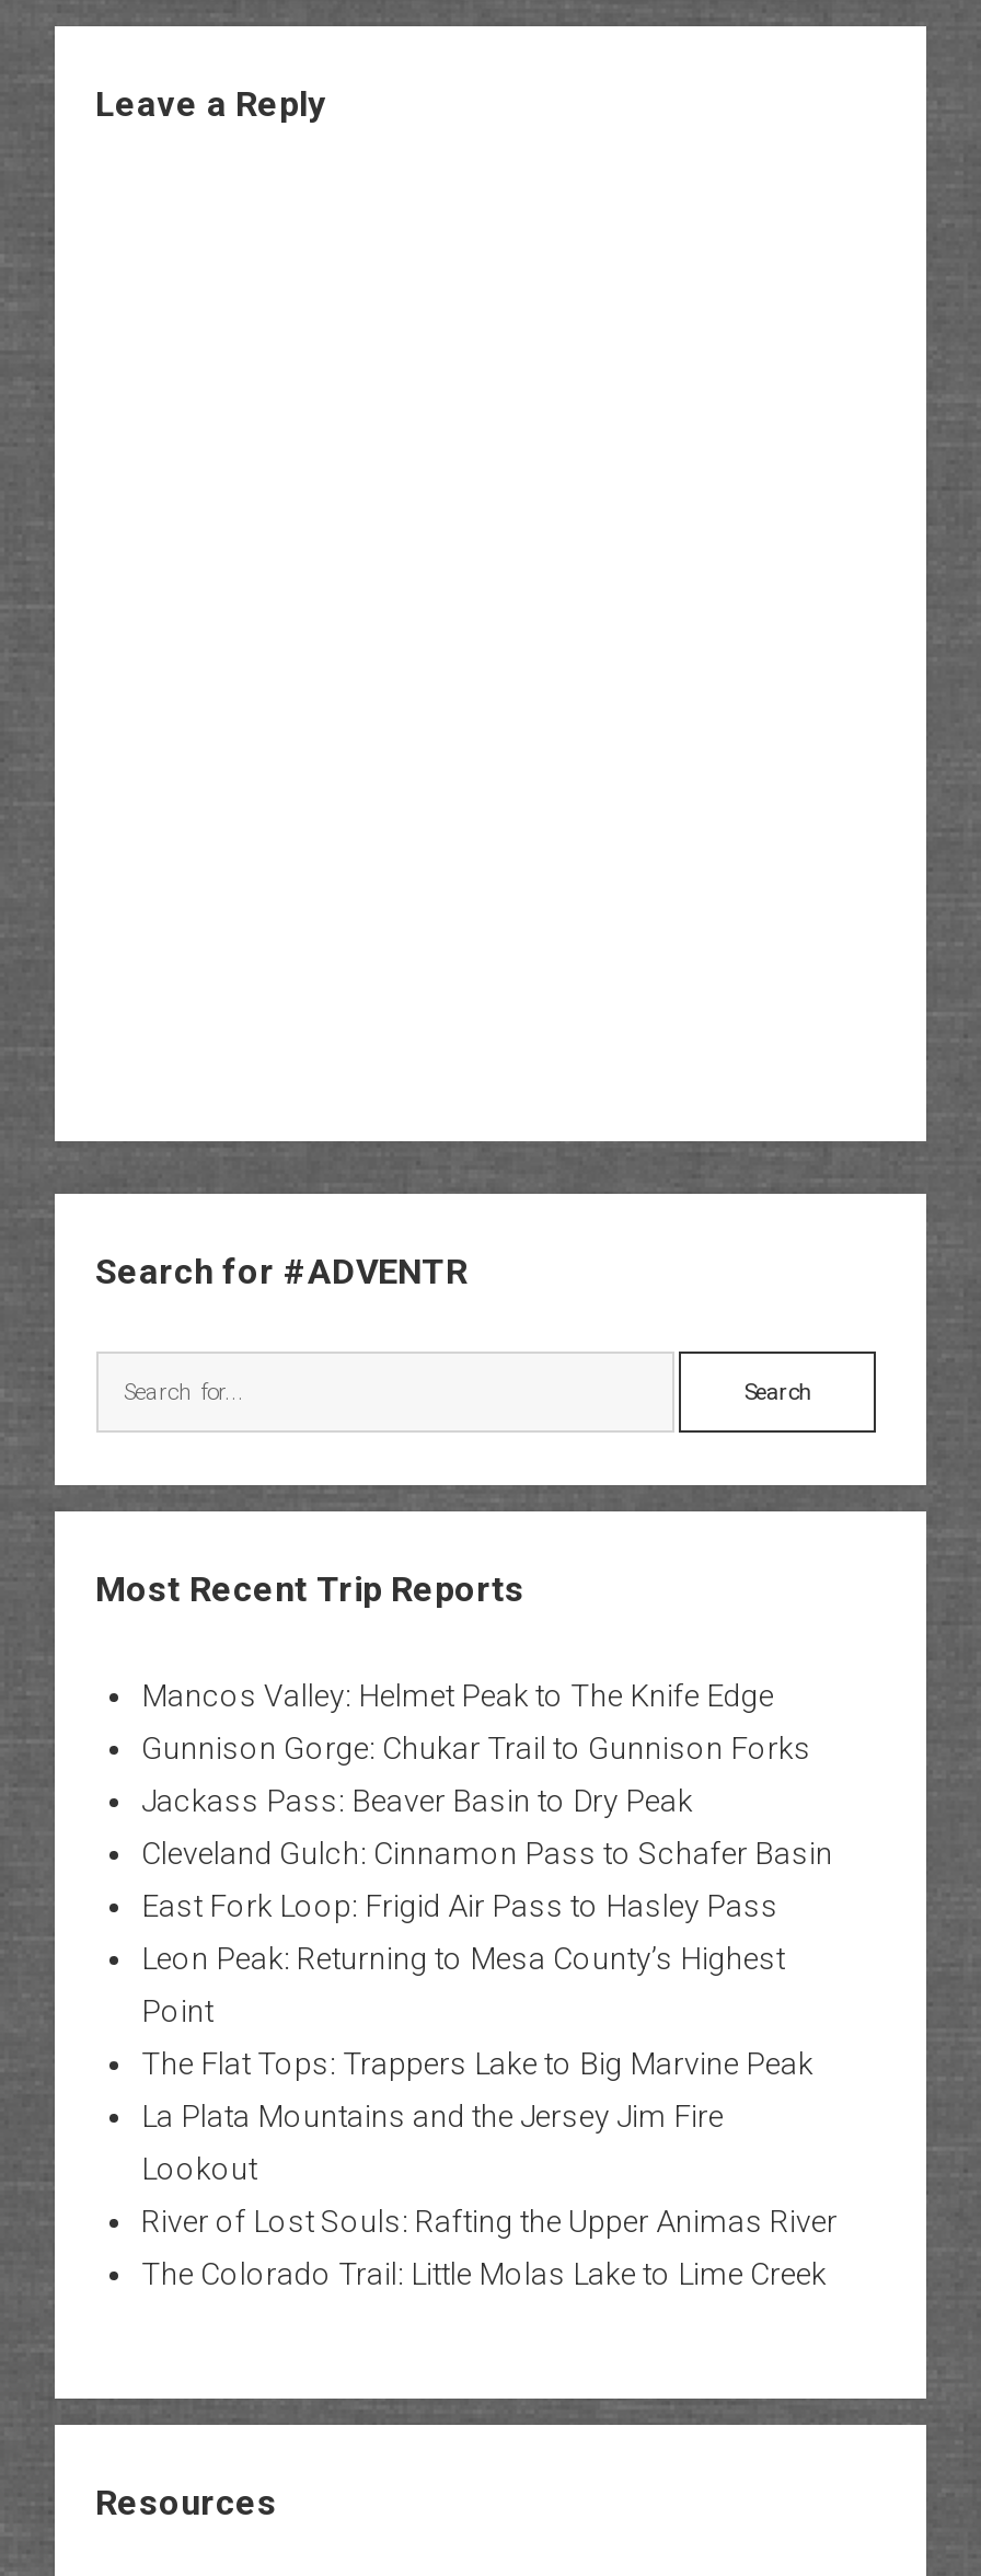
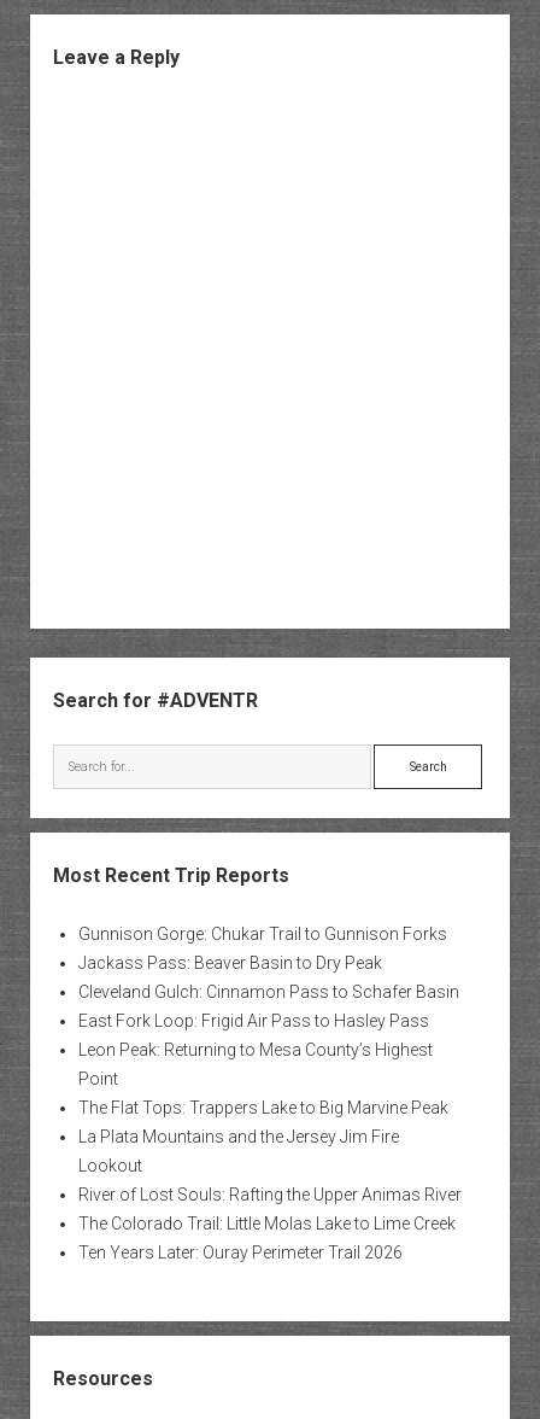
- Mancos Valley: Helmet Peak to The Knife Edge

moved up: Gunnison Gorge: Chukar Trail to Gunnison Forks | Jackass Pass: Beaver Basin to Dry Peak | Cleveland Gulch: Cinnamon Pass to Schafer Basin | ... | River of Lost Souls: Rafting the Upper Animas River | The Colorado Trail: Little Molas Lake to Lime Creek

+ Ten Years Later: Ouray Perimeter Trail 2026
